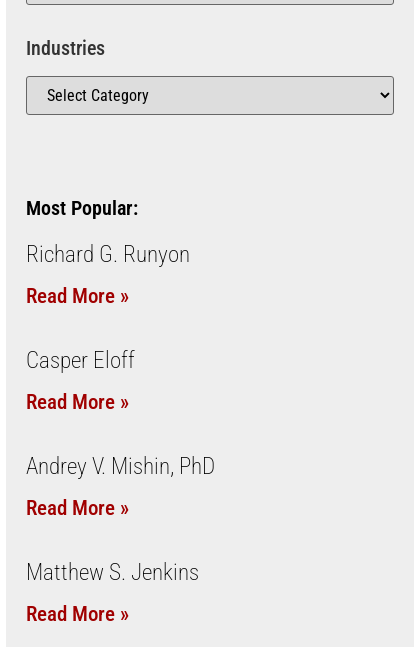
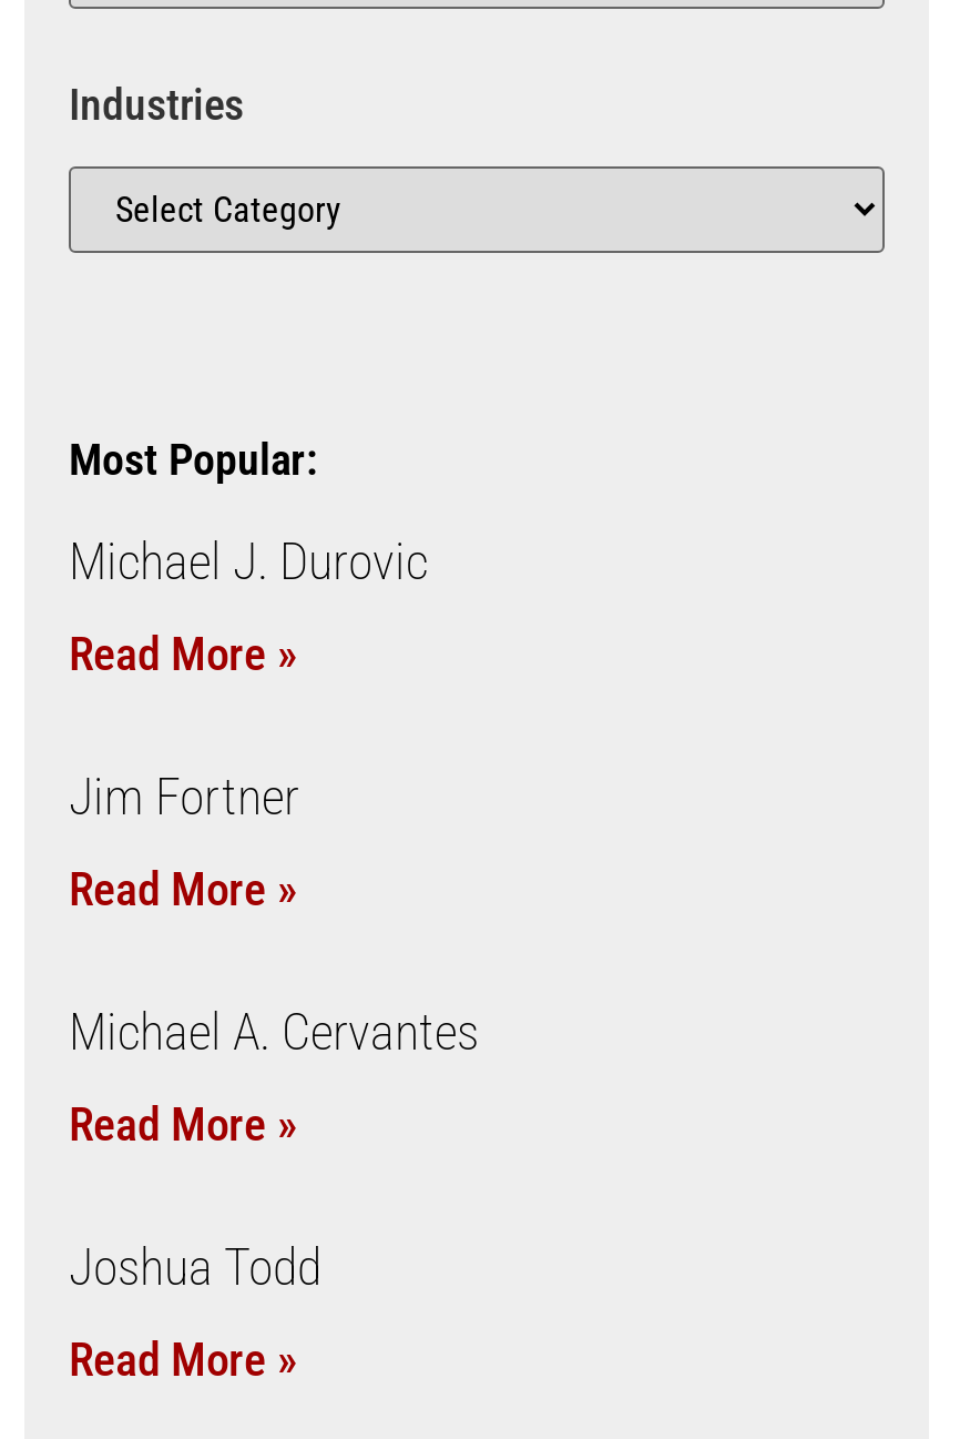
- Richard G. Runyon
+ Michael J. Durovic

- Casper Eloff
+ Jim Fortner

- Andrey V. Mishin, PhD
+ Michael A. Cervantes

- Matthew S. Jenkins
+ Joshua Todd
